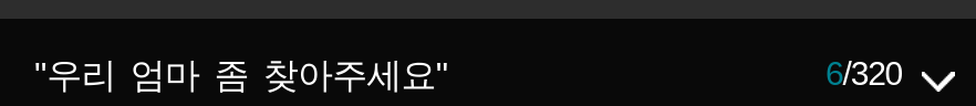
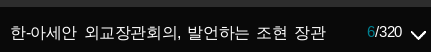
- "우리 엄마 좀 찾아주세요"
+ 한-아세안 외교장관회의, 발언하는 조현 장관
